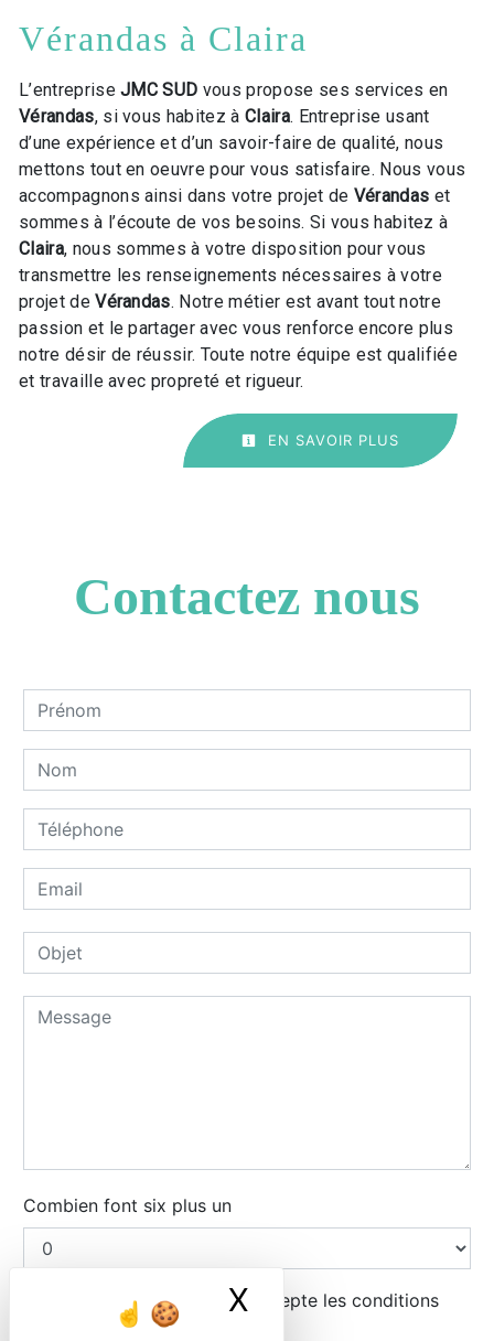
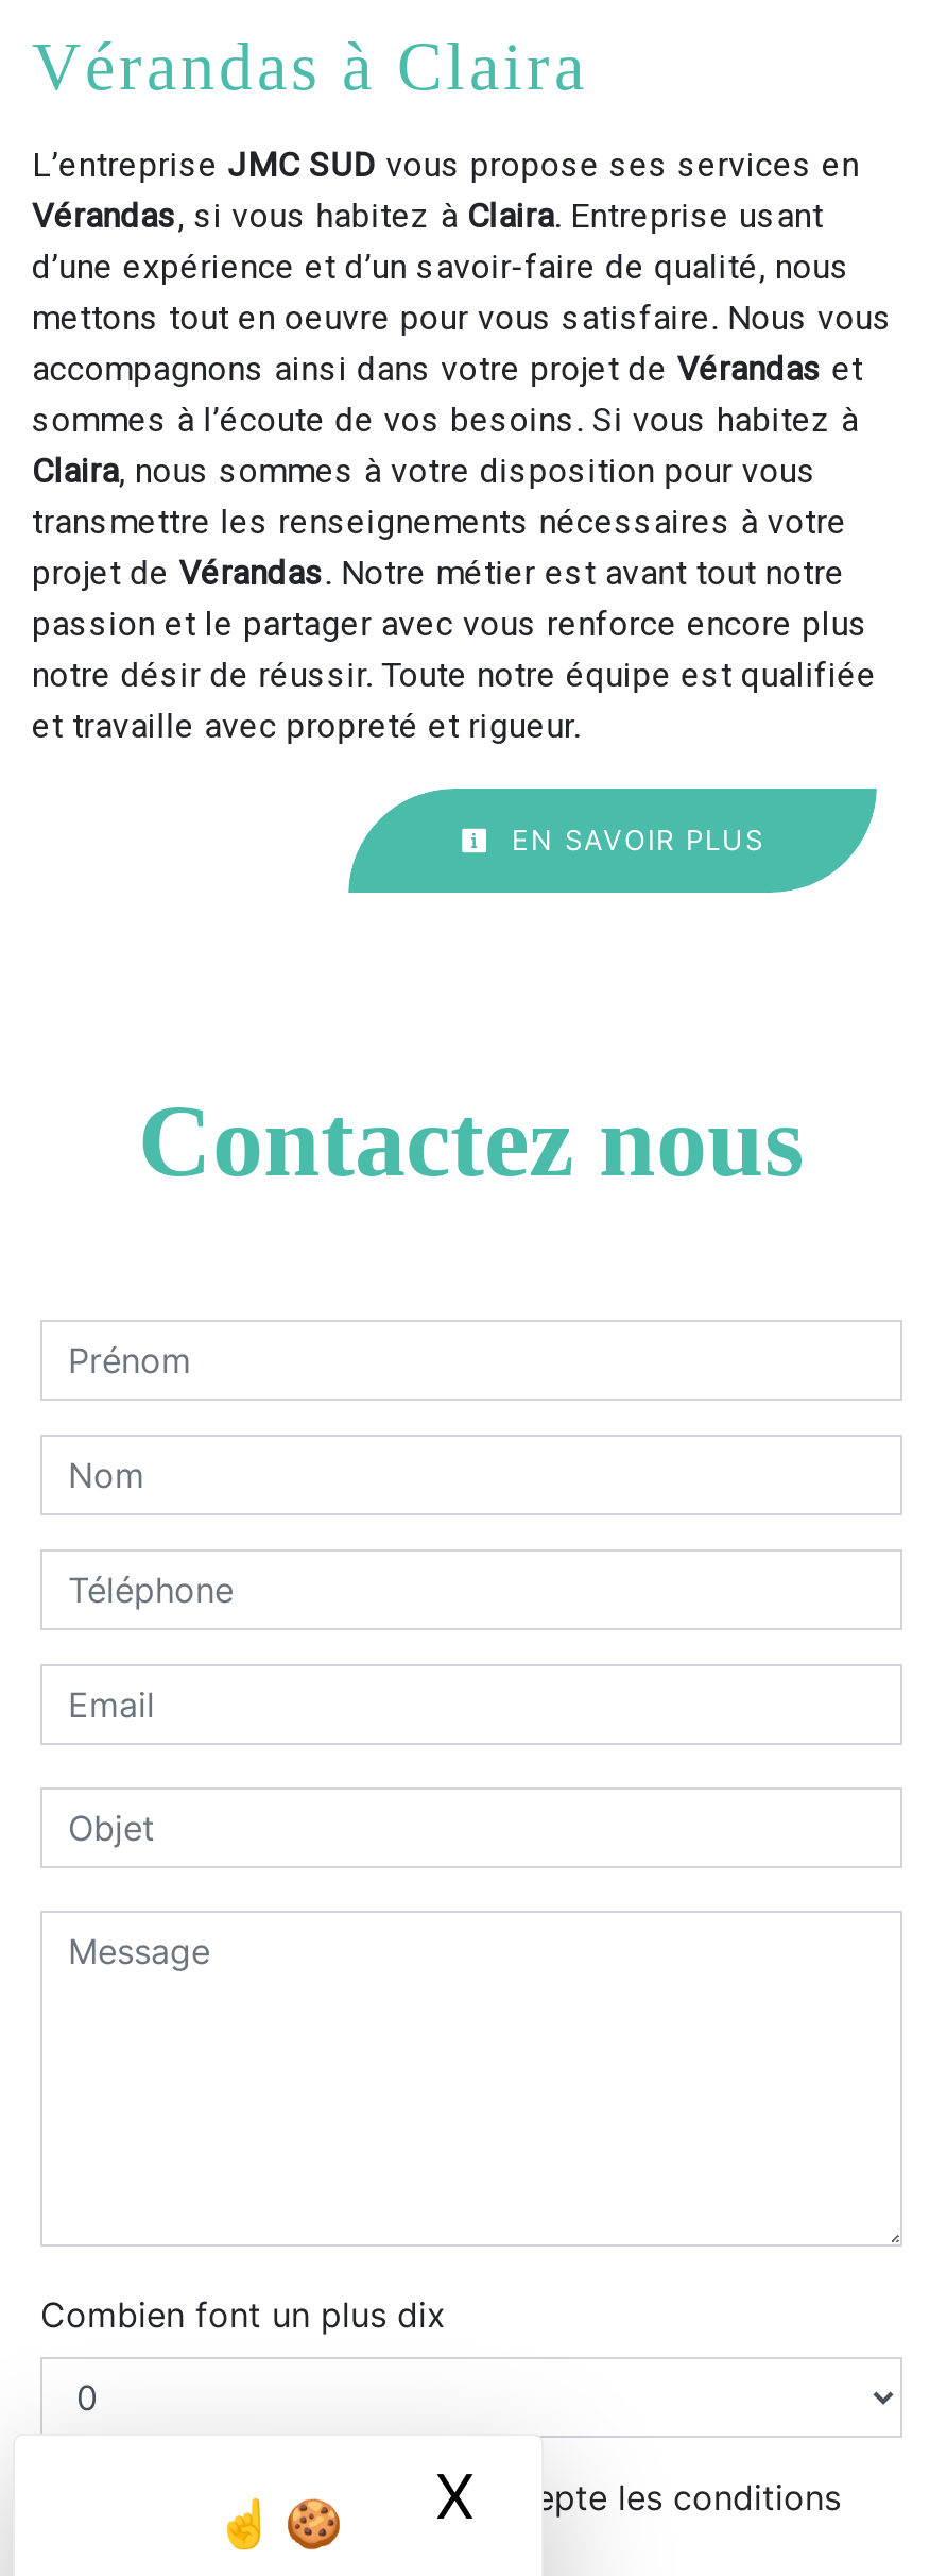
- Combien font six plus un
+ Combien font un plus dix
